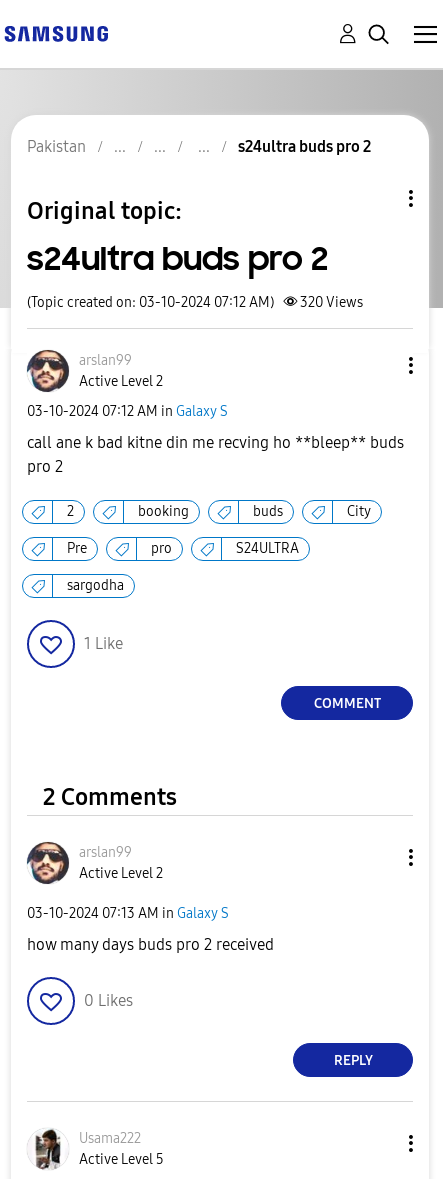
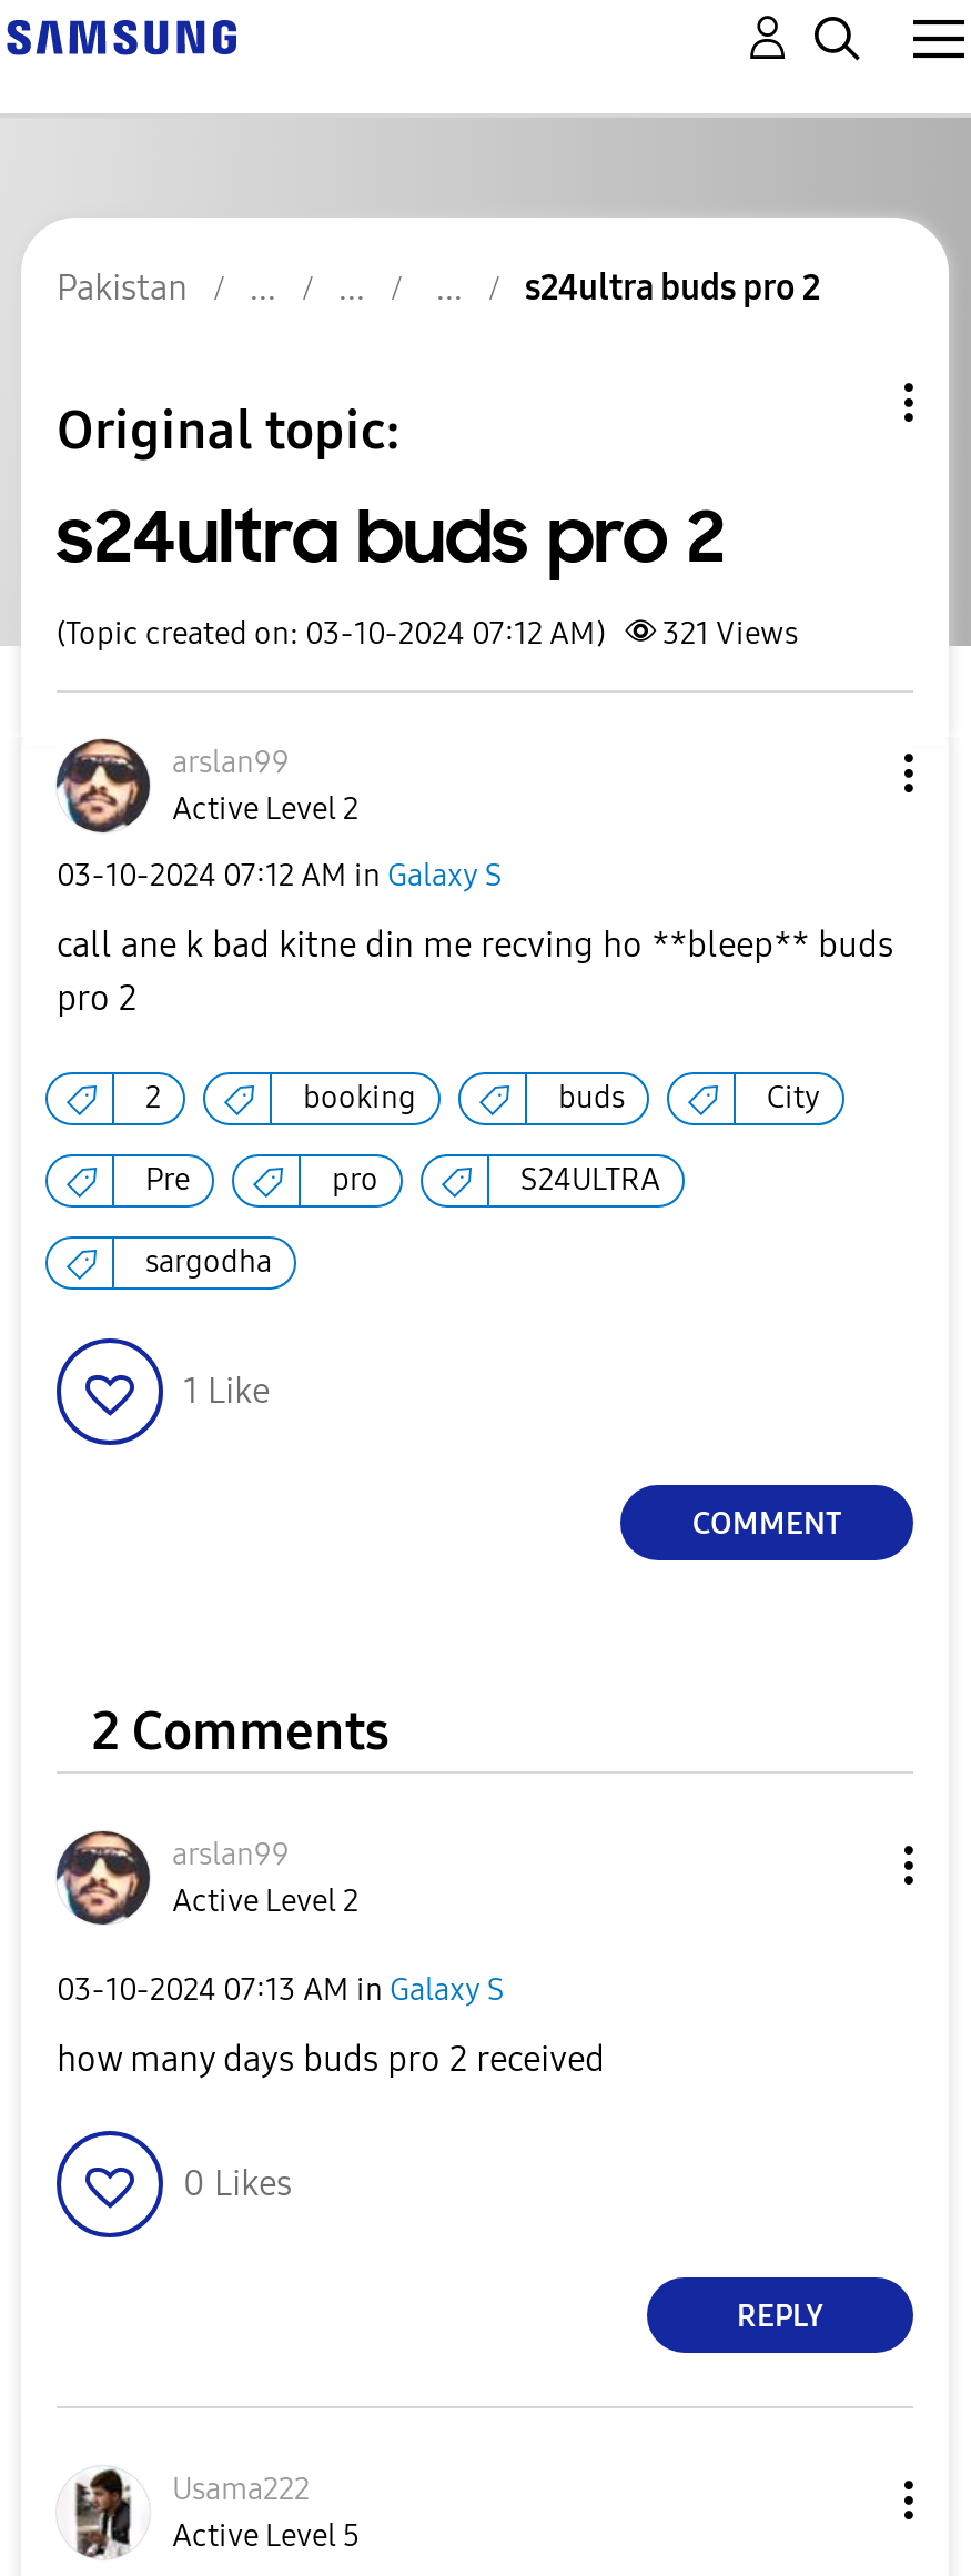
- (Topic created on: 03-10-2024 07:12 AM) 320 Views
+ (Topic created on: 03-10-2024 07:12 AM) 321 Views
